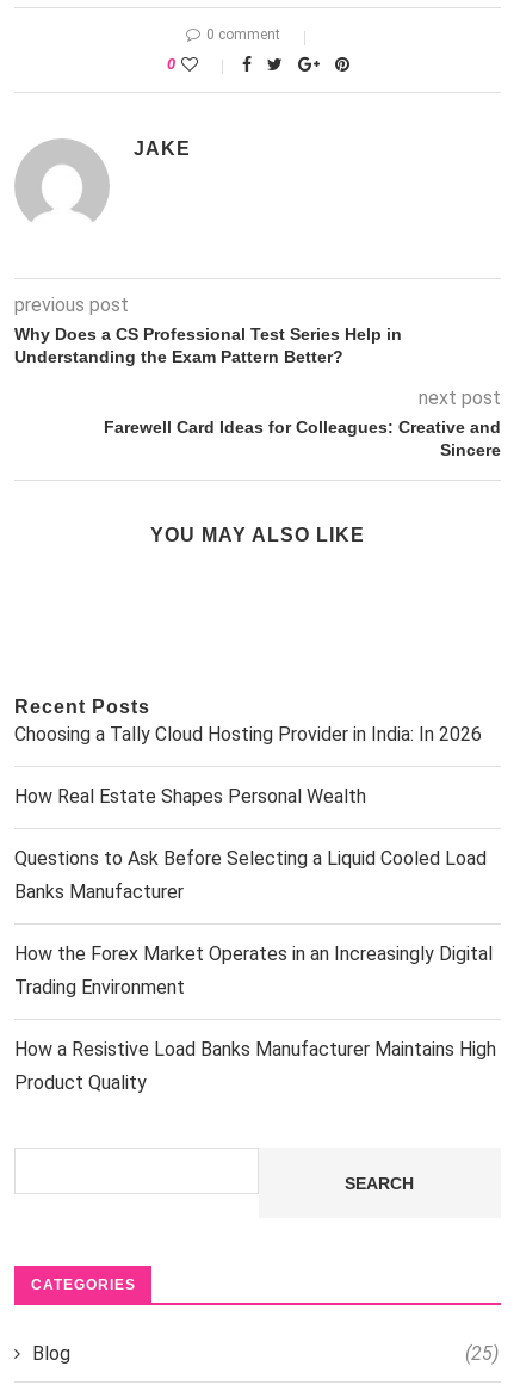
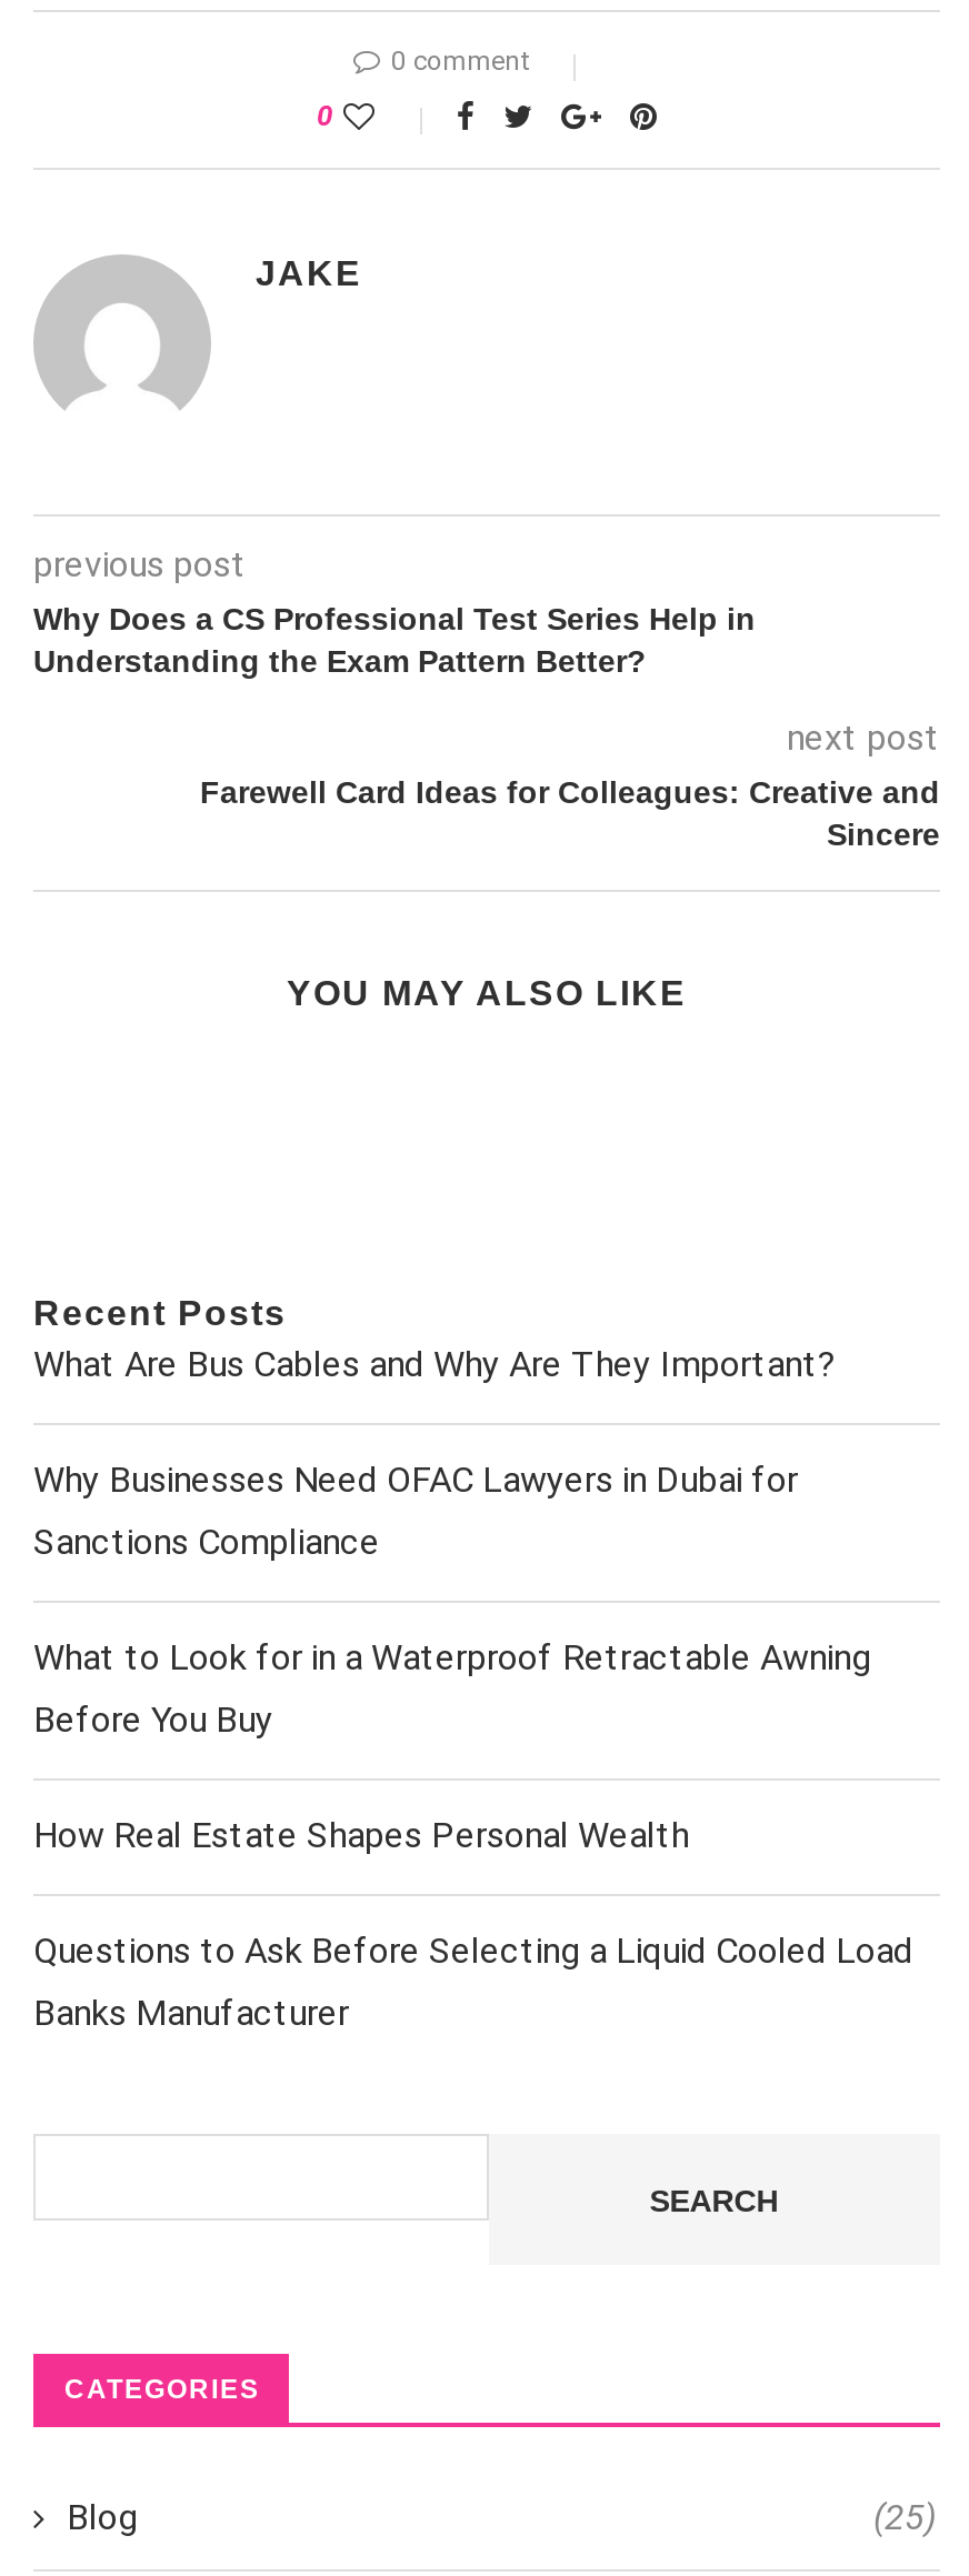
- Choosing a Tally Cloud Hosting Provider in India: In 2026
+ What Are Bus Cables and Why Are They Important?
+ Why Businesses Need OFAC Lawyers in Dubai for
+ Sanctions Compliance
+ What to Look for in a Waterproof Retractable Awning
+ Before You Buy

moved down: How Real Estate Shapes Personal Wealth | Questions to Ask Before Selecting a Liquid Cooled Load | Banks Manufacturer

- How the Forex Market Operates in an Increasingly Digital
- Trading Environment
- How a Resistive Load Banks Manufacturer Maintains High
- Product Quality
